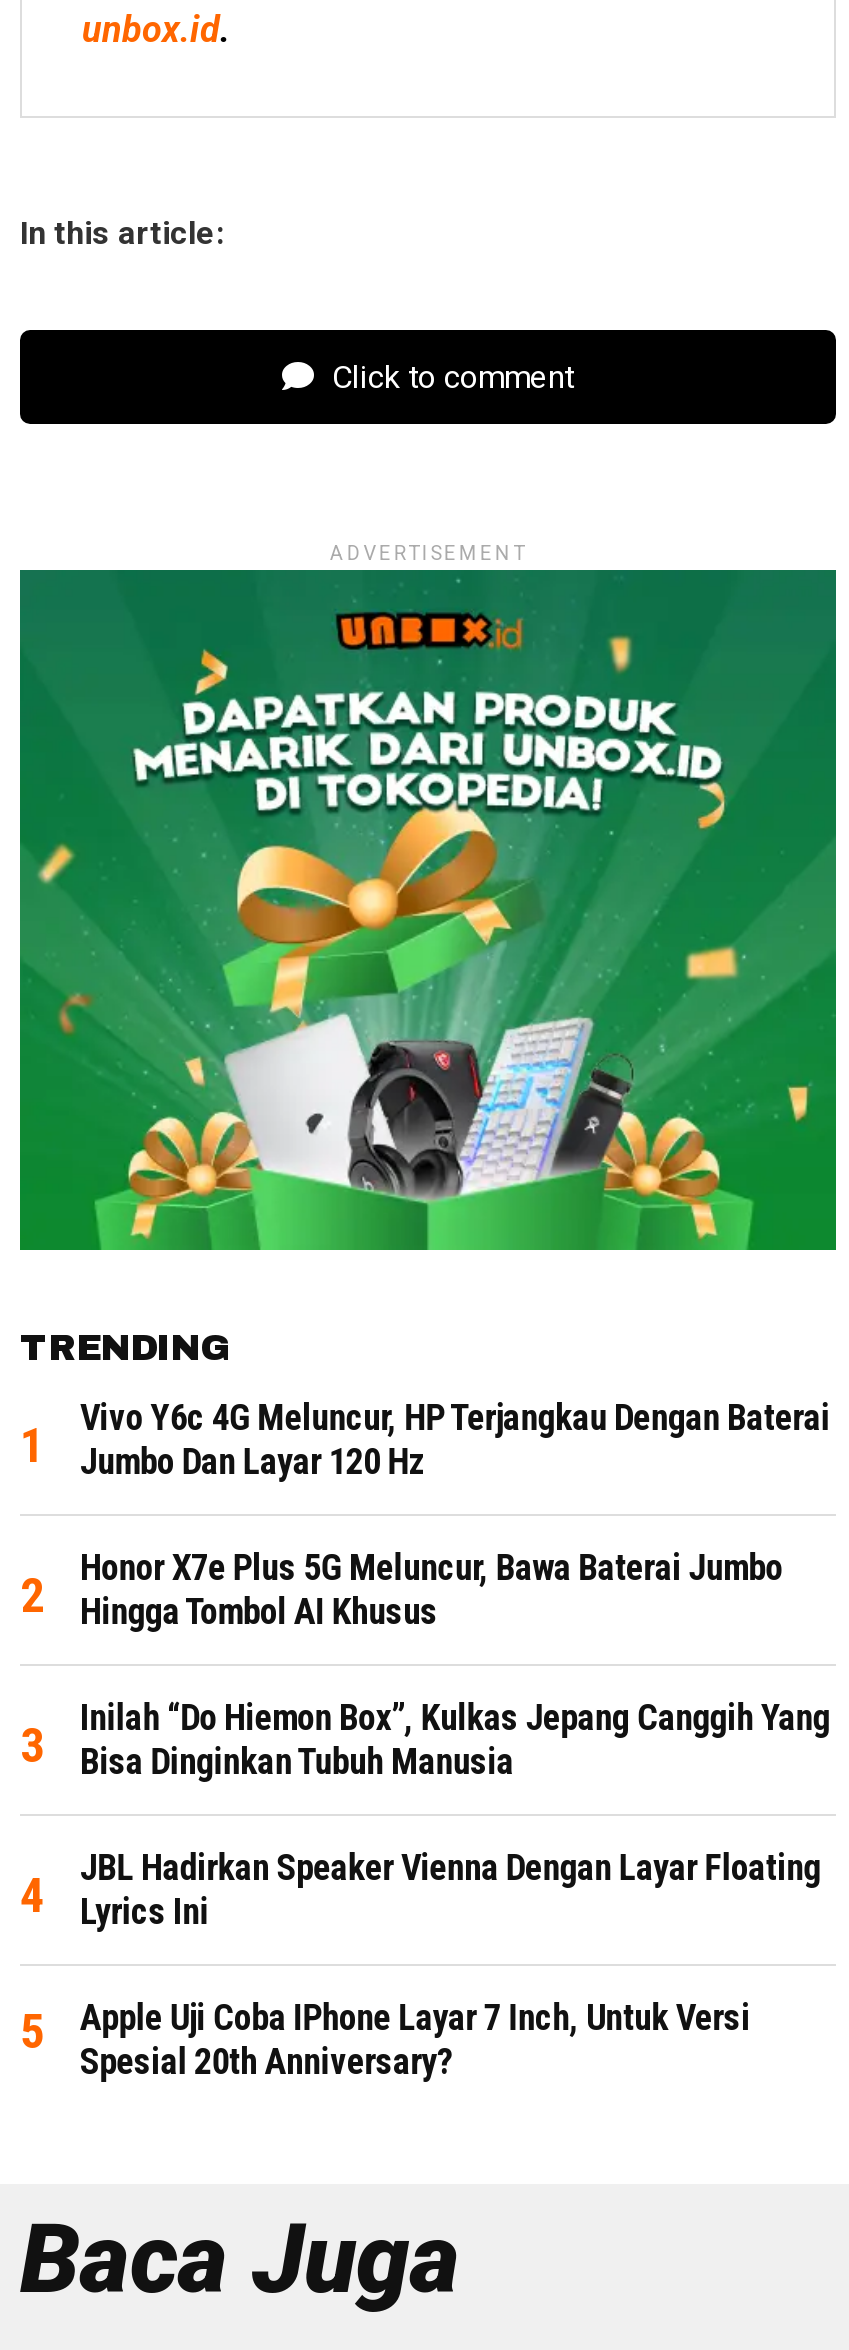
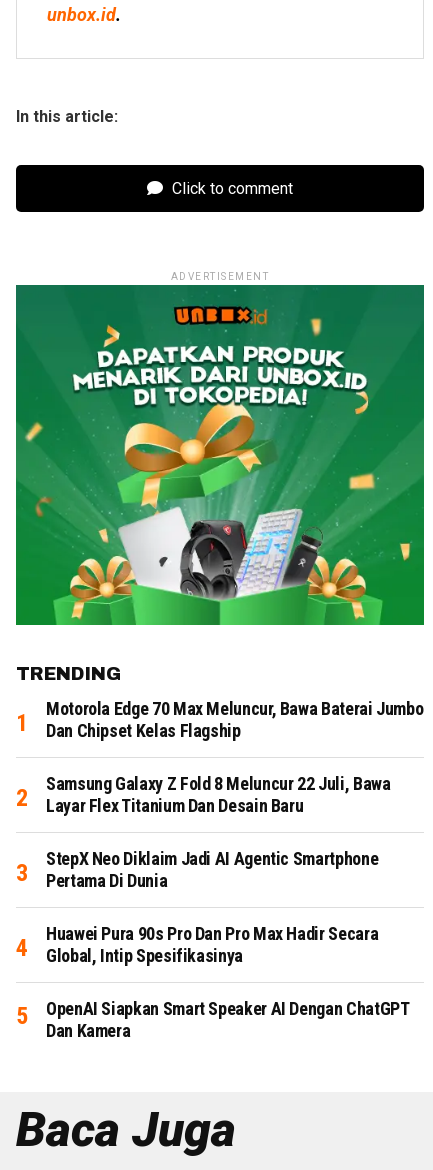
- Vivo Y6c 4G Meluncur, HP Terjangkau Dengan Baterai
- Jumbo Dan Layar 120 Hz
+ Motorola Edge 70 Max Meluncur, Bawa Baterai Jumbo
+ Dan Chipset Kelas Flagship

- Honor X7e Plus 5G Meluncur, Bawa Baterai Jumbo
- Hingga Tombol AI Khusus
+ Samsung Galaxy Z Fold 8 Meluncur 22 Juli, Bawa
+ Layar Flex Titanium Dan Desain Baru

- Inilah “Do Hiemon Box”, Kulkas Jepang Canggih Yang
- Bisa Dinginkan Tubuh Manusia
+ StepX Neo Diklaim Jadi AI Agentic Smartphone
+ Pertama Di Dunia

- JBL Hadirkan Speaker Vienna Dengan Layar Floating
- Lyrics Ini
+ Huawei Pura 90s Pro Dan Pro Max Hadir Secara
+ Global, Intip Spesifikasinya

- Apple Uji Coba IPhone Layar 7 Inch, Untuk Versi
- Spesial 20th Anniversary?
+ OpenAI Siapkan Smart Speaker AI Dengan ChatGPT
+ Dan Kamera
